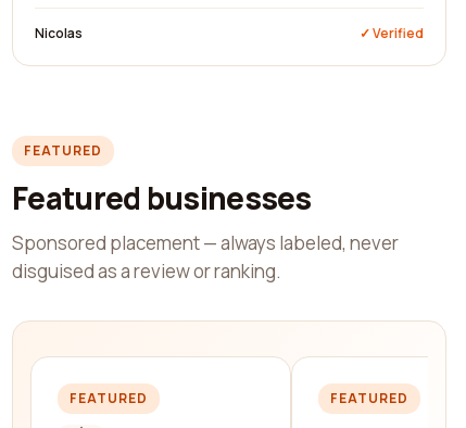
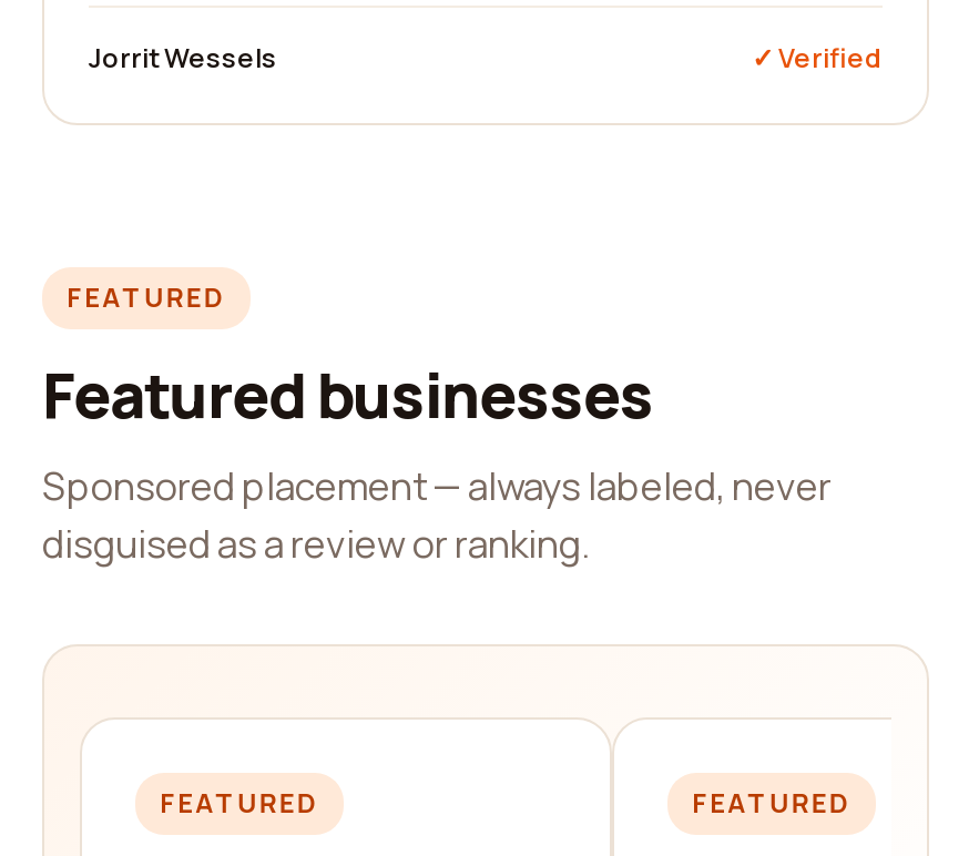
- Nicolas
+ Jorrit Wessels
